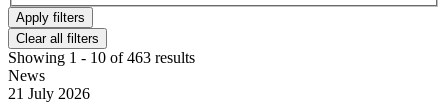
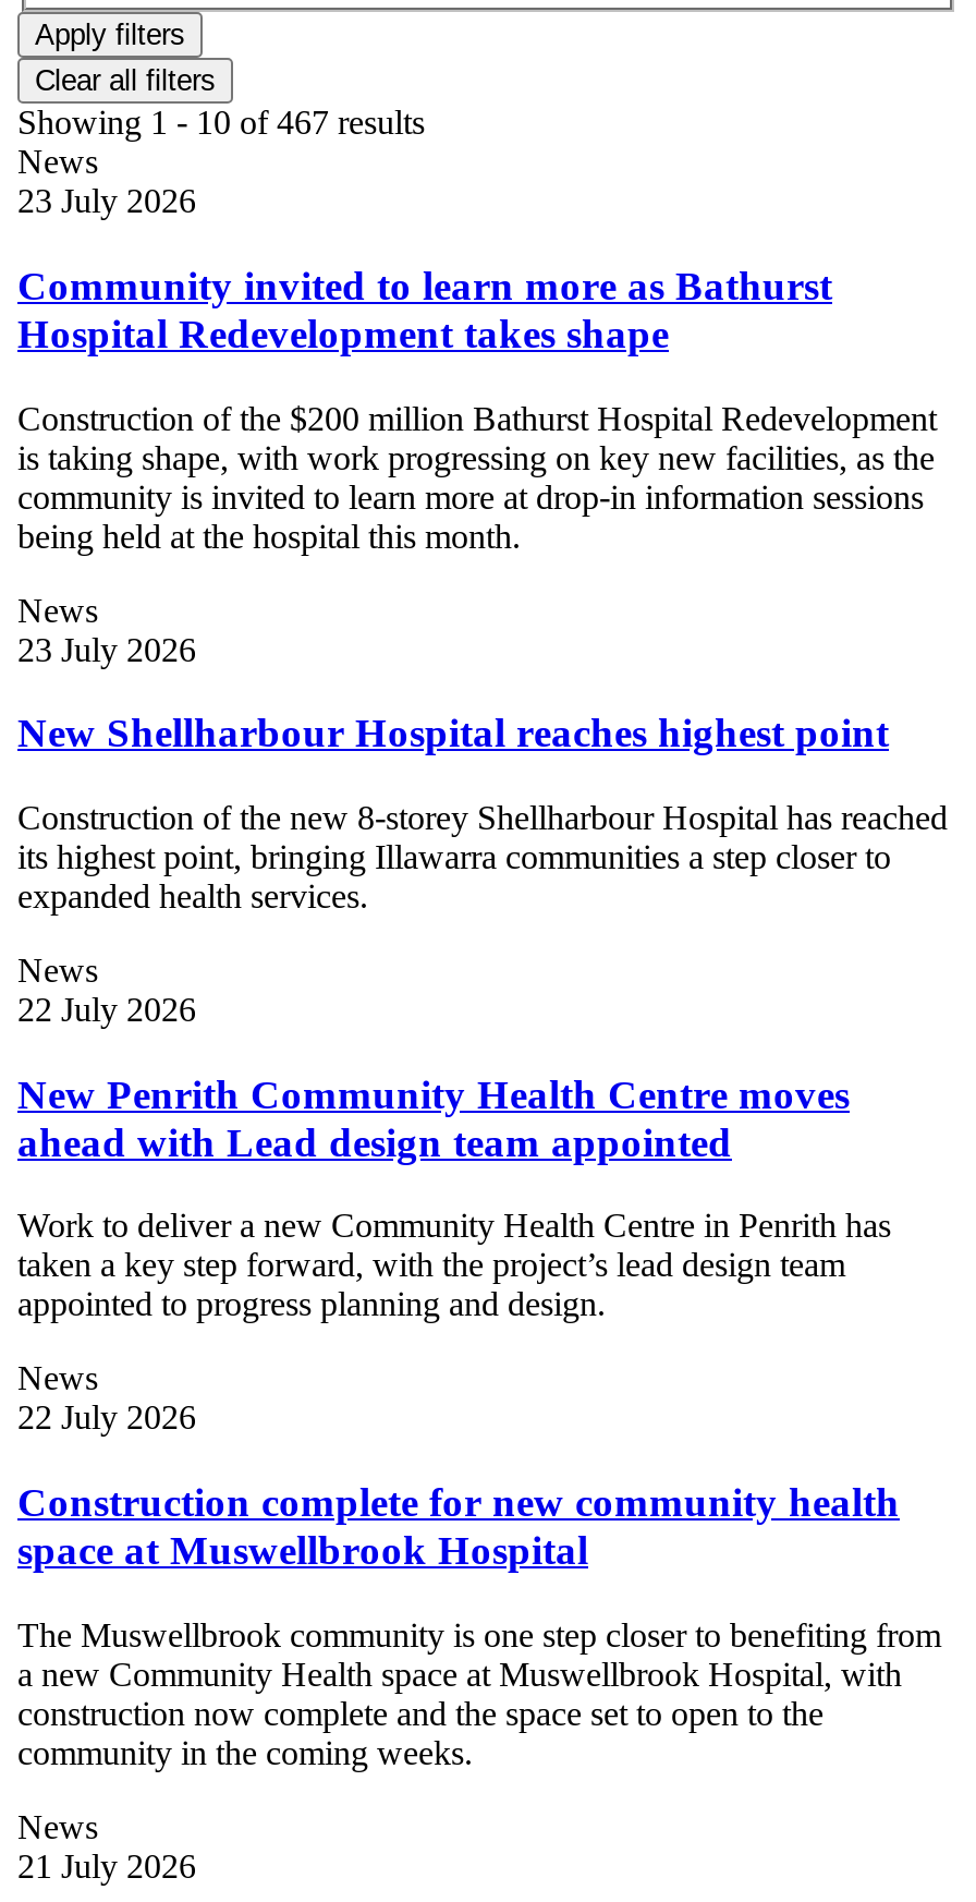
- Showing 1 - 10 of 463 results
+ Showing 1 - 10 of 467 results
+ News
+ 23 July 2026
+ Community invited to learn more as Bathurst
+ Hospital Redevelopment takes shape
+ Construction of the $200 million Bathurst Hospital Redevelopment
+ is taking shape, with work progressing on key new facilities, as the
+ community is invited to learn more at drop-in information sessions
+ being held at the hospital this month.
+ News
+ 23 July 2026
+ New Shellharbour Hospital reaches highest point
+ Construction of the new 8-storey Shellharbour Hospital has reached
+ its highest point, bringing Illawarra communities a step closer to
+ expanded health services.
+ News
+ 22 July 2026
+ New Penrith Community Health Centre moves
+ ahead with Lead design team appointed
+ Work to deliver a new Community Health Centre in Penrith has
+ taken a key step forward, with the project’s lead design team
+ appointed to progress planning and design.
+ News
+ 22 July 2026
+ Construction complete for new community health
+ space at Muswellbrook Hospital
+ The Muswellbrook community is one step closer to benefiting from
+ a new Community Health space at Muswellbrook Hospital, with
+ construction now complete and the space set to open to the
+ community in the coming weeks.
